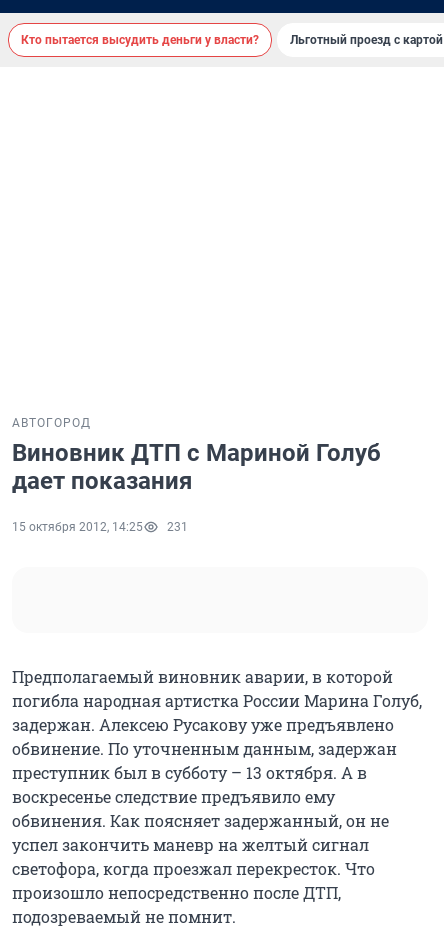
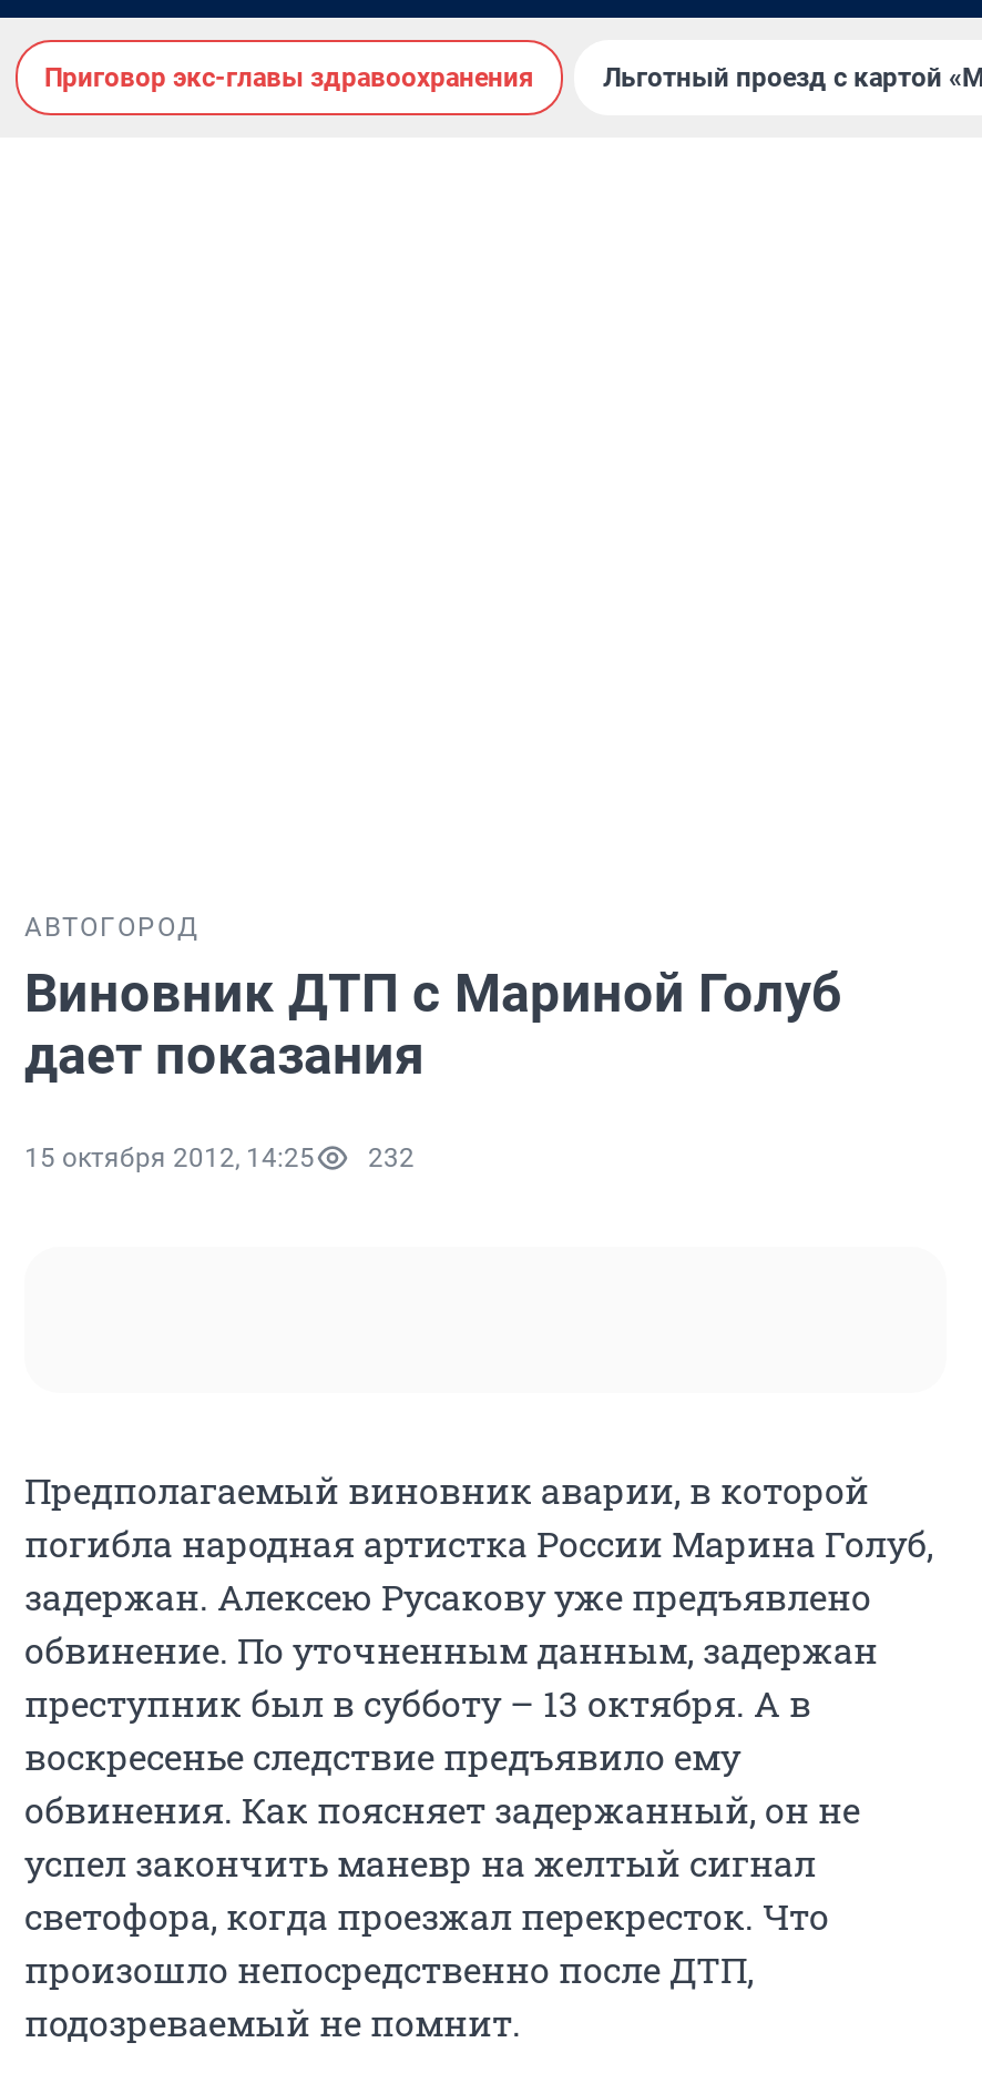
- Кто пытается высудить деньги у власти?
+ Приговор экс-главы здравоохранения

- 15 октября 2012, 14:25 231
+ 15 октября 2012, 14:25 232
